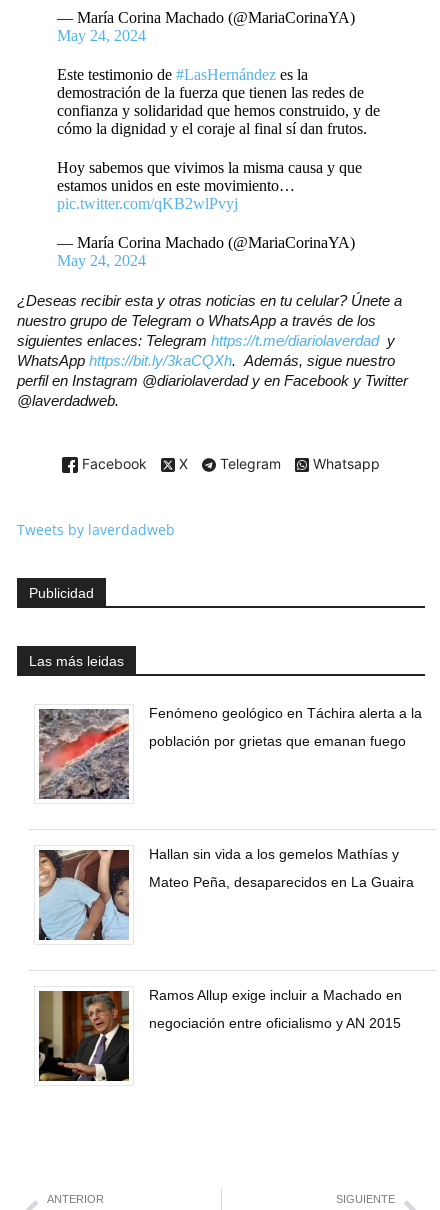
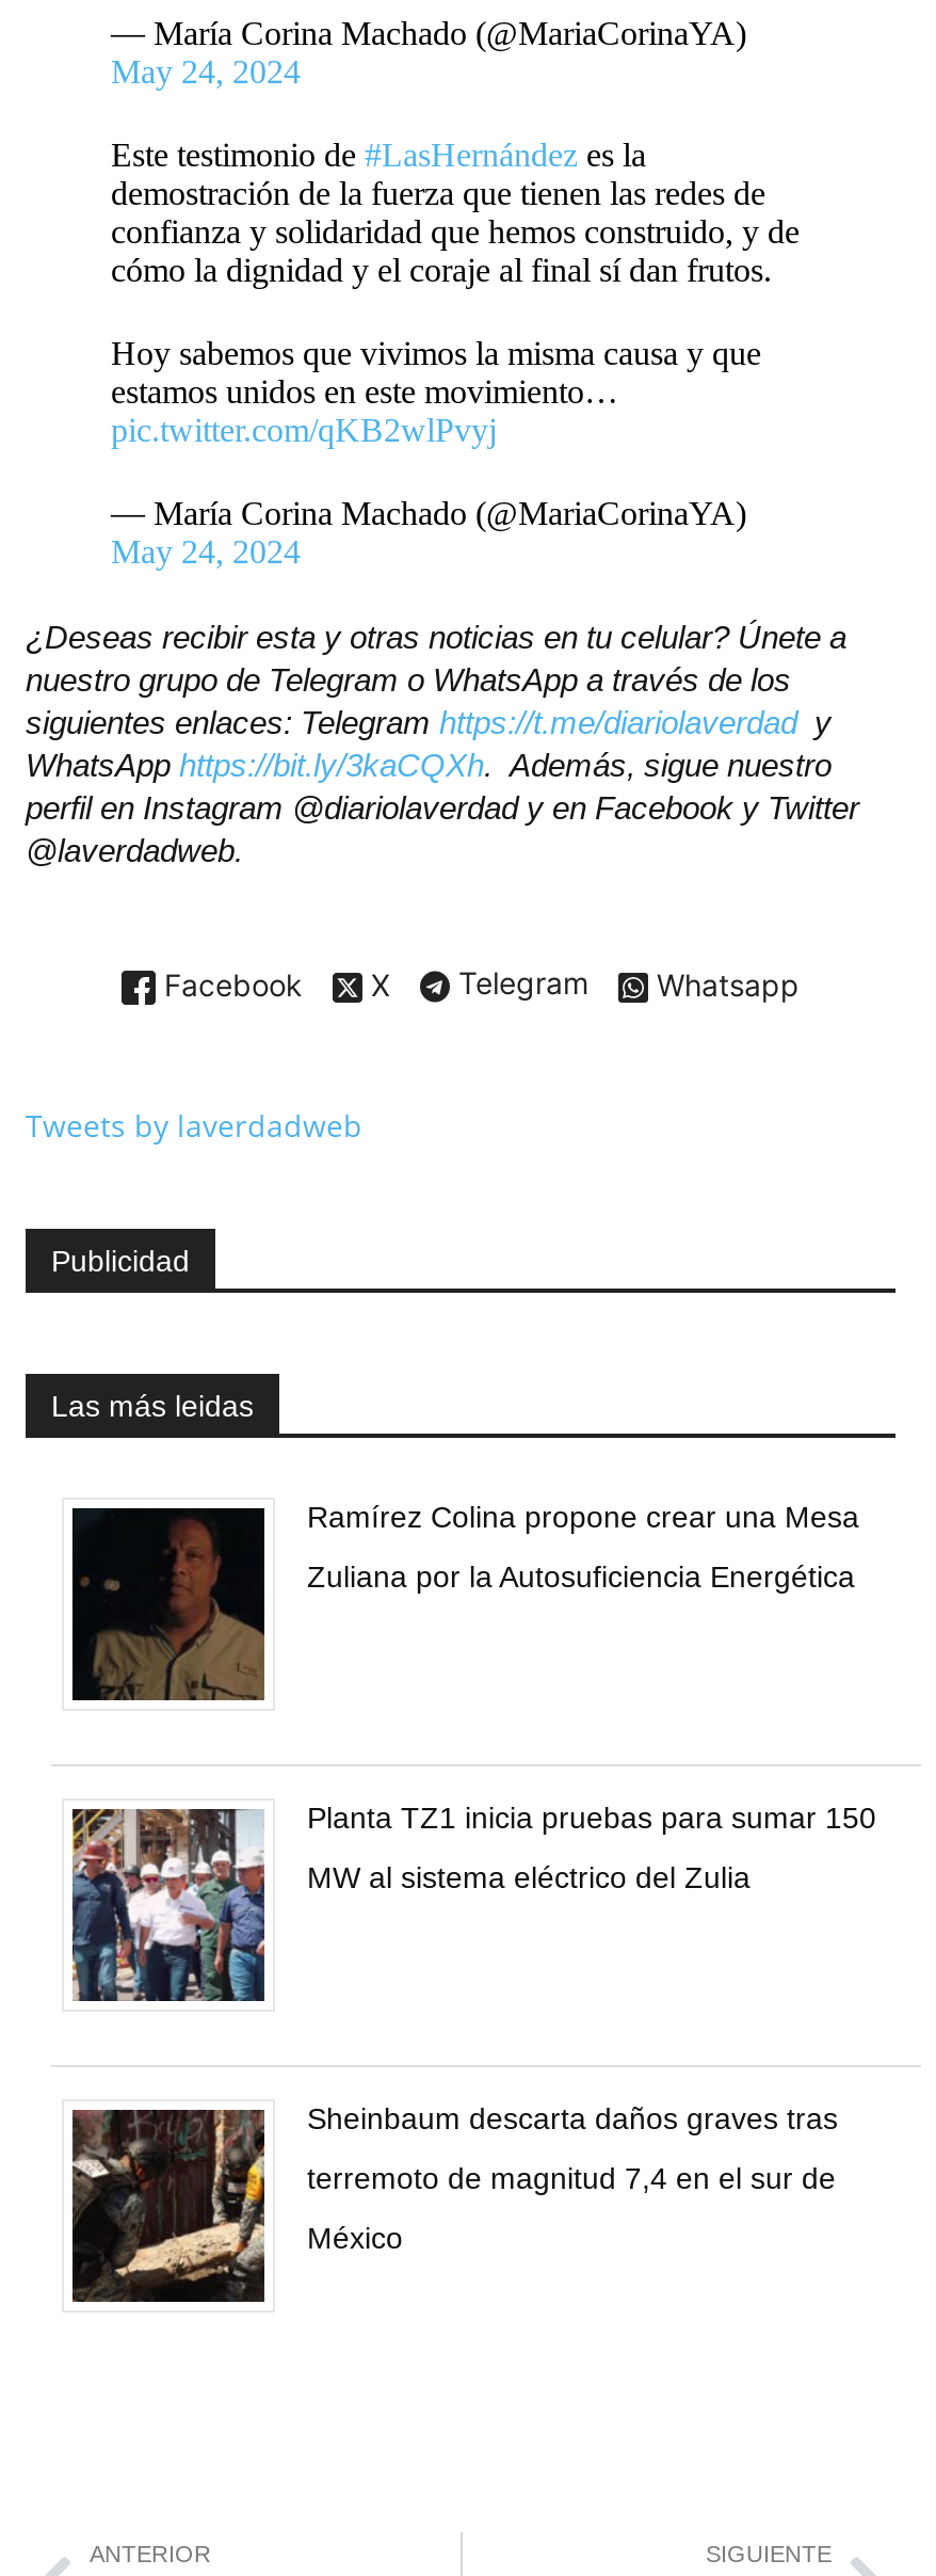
- [image]
- Fenómeno geológico en Táchira alerta a la
- población por grietas que emanan fuego
+ [image]
+ Ramírez Colina propone crear una Mesa
+ Zuliana por la Autosuficiencia Energética

- [image]
- Hallan sin vida a los gemelos Mathías y
- Mateo Peña, desaparecidos en La Guaira
+ [image]
+ Planta TZ1 inicia pruebas para sumar 150
+ MW al sistema eléctrico del Zulia

- [image]
- Ramos Allup exige incluir a Machado en
- negociación entre oficialismo y AN 2015
+ [image]
+ Sheinbaum descarta daños graves tras
+ terremoto de magnitud 7,4 en el sur de
+ México
